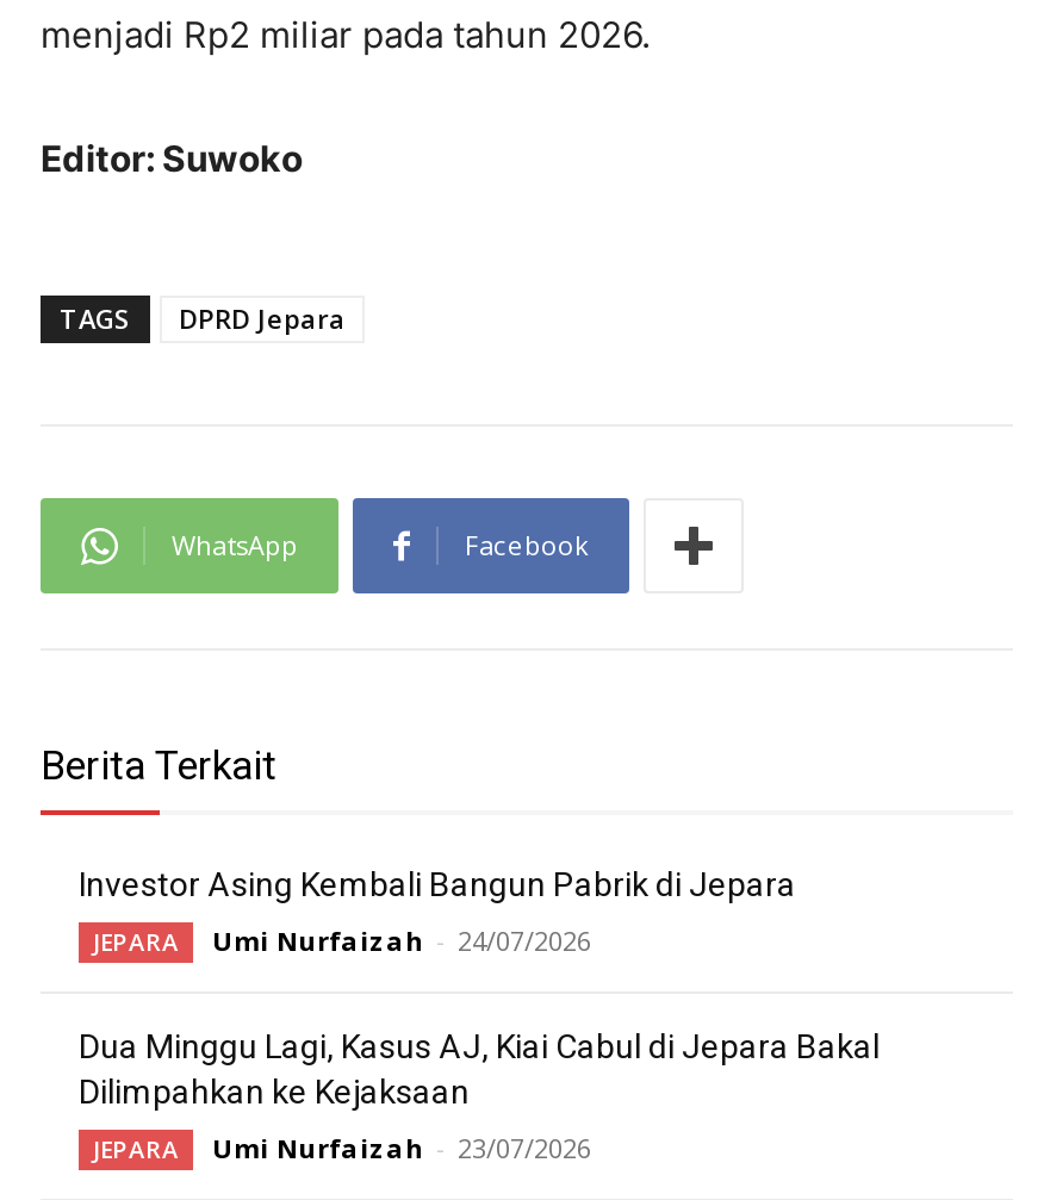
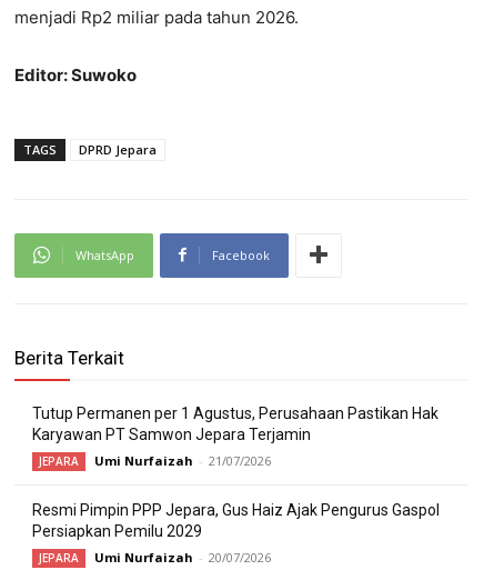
- Investor Asing Kembali Bangun Pabrik di Jepara
+ Tutup Permanen per 1 Agustus, Perusahaan Pastikan Hak
+ Karyawan PT Samwon Jepara Terjamin

- Umi Nurfaizah - 24/07/2026
+ Umi Nurfaizah - 21/07/2026

- Dua Minggu Lagi, Kasus AJ, Kiai Cabul di Jepara Bakal
- Dilimpahkan ke Kejaksaan
+ Resmi Pimpin PPP Jepara, Gus Haiz Ajak Pengurus Gaspol
+ Persiapkan Pemilu 2029

- Umi Nurfaizah - 23/07/2026
+ Umi Nurfaizah - 20/07/2026
